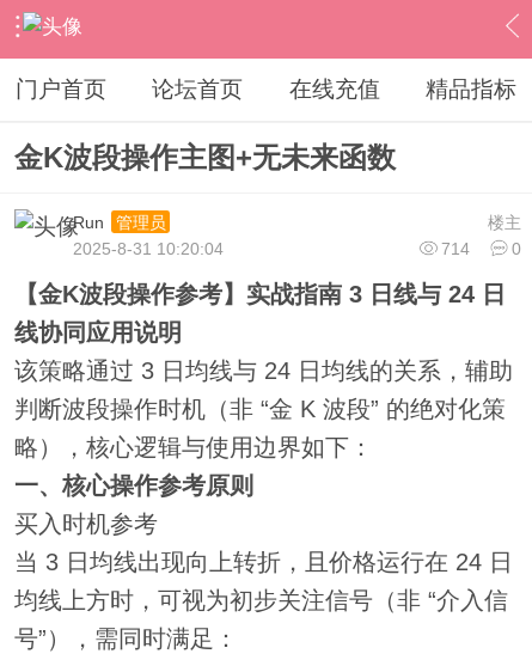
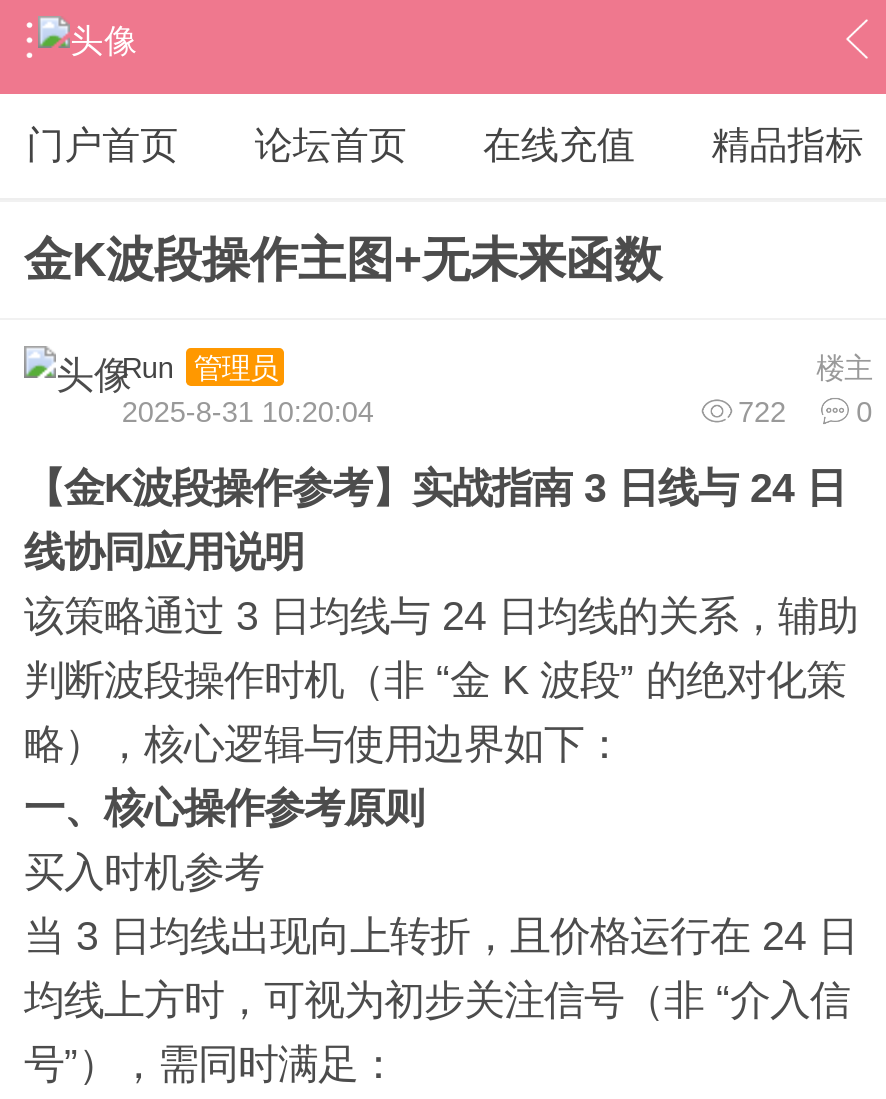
- 714 0
+ 722 0
